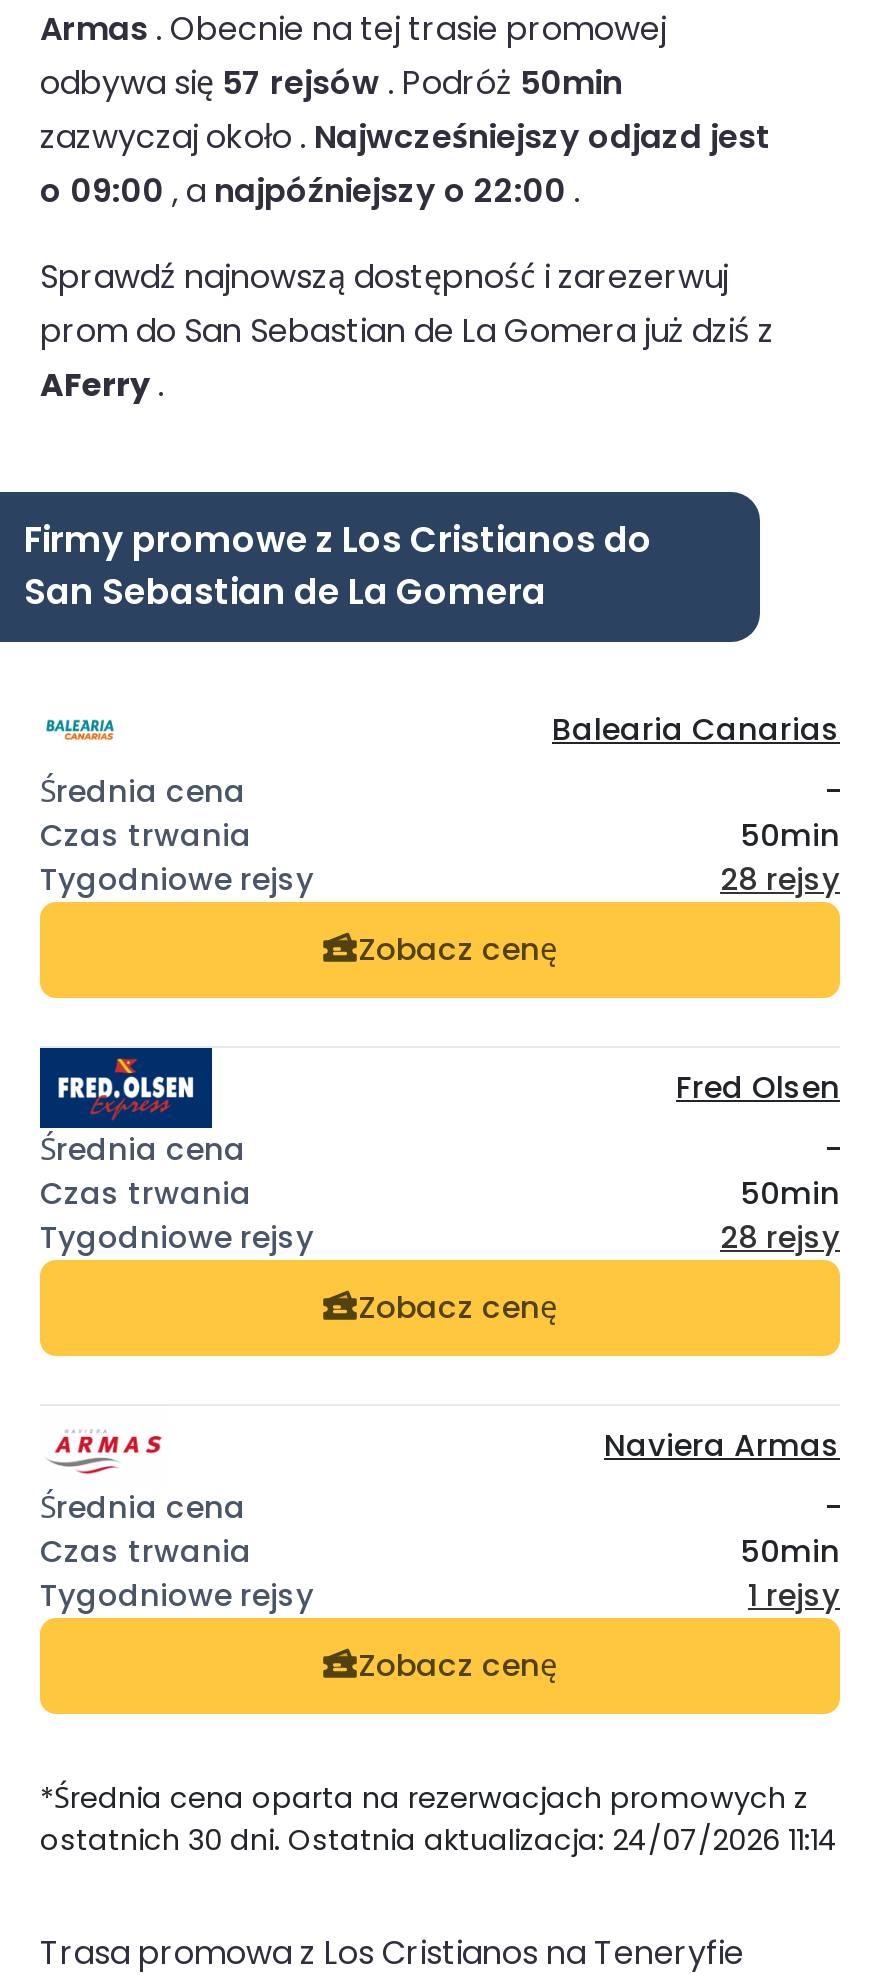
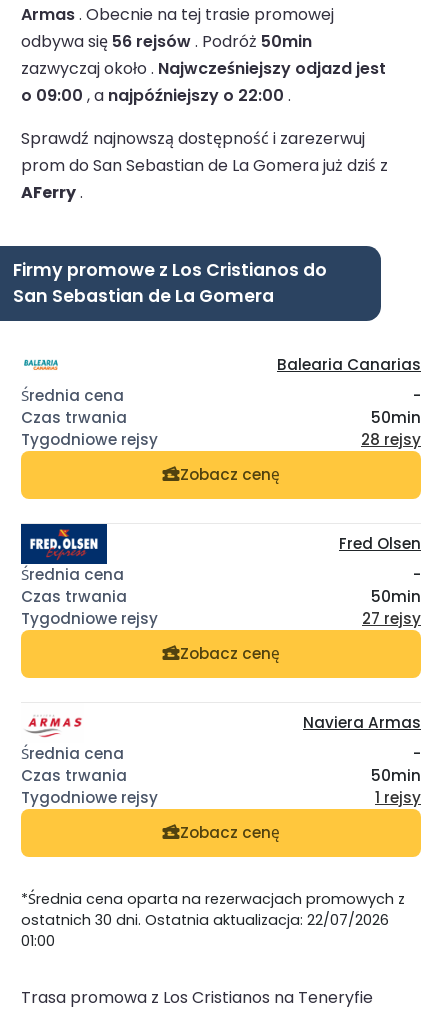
- odbywa się 57 rejsów. Podróż 50min
+ odbywa się 56 rejsów. Podróż 50min

- 28 rejsy
+ 27 rejsy

- ostatnich 30 dni. Ostatnia aktualizacja: 24/07/2026 11:14
+ ostatnich 30 dni. Ostatnia aktualizacja: 22/07/2026
+ 01:00
